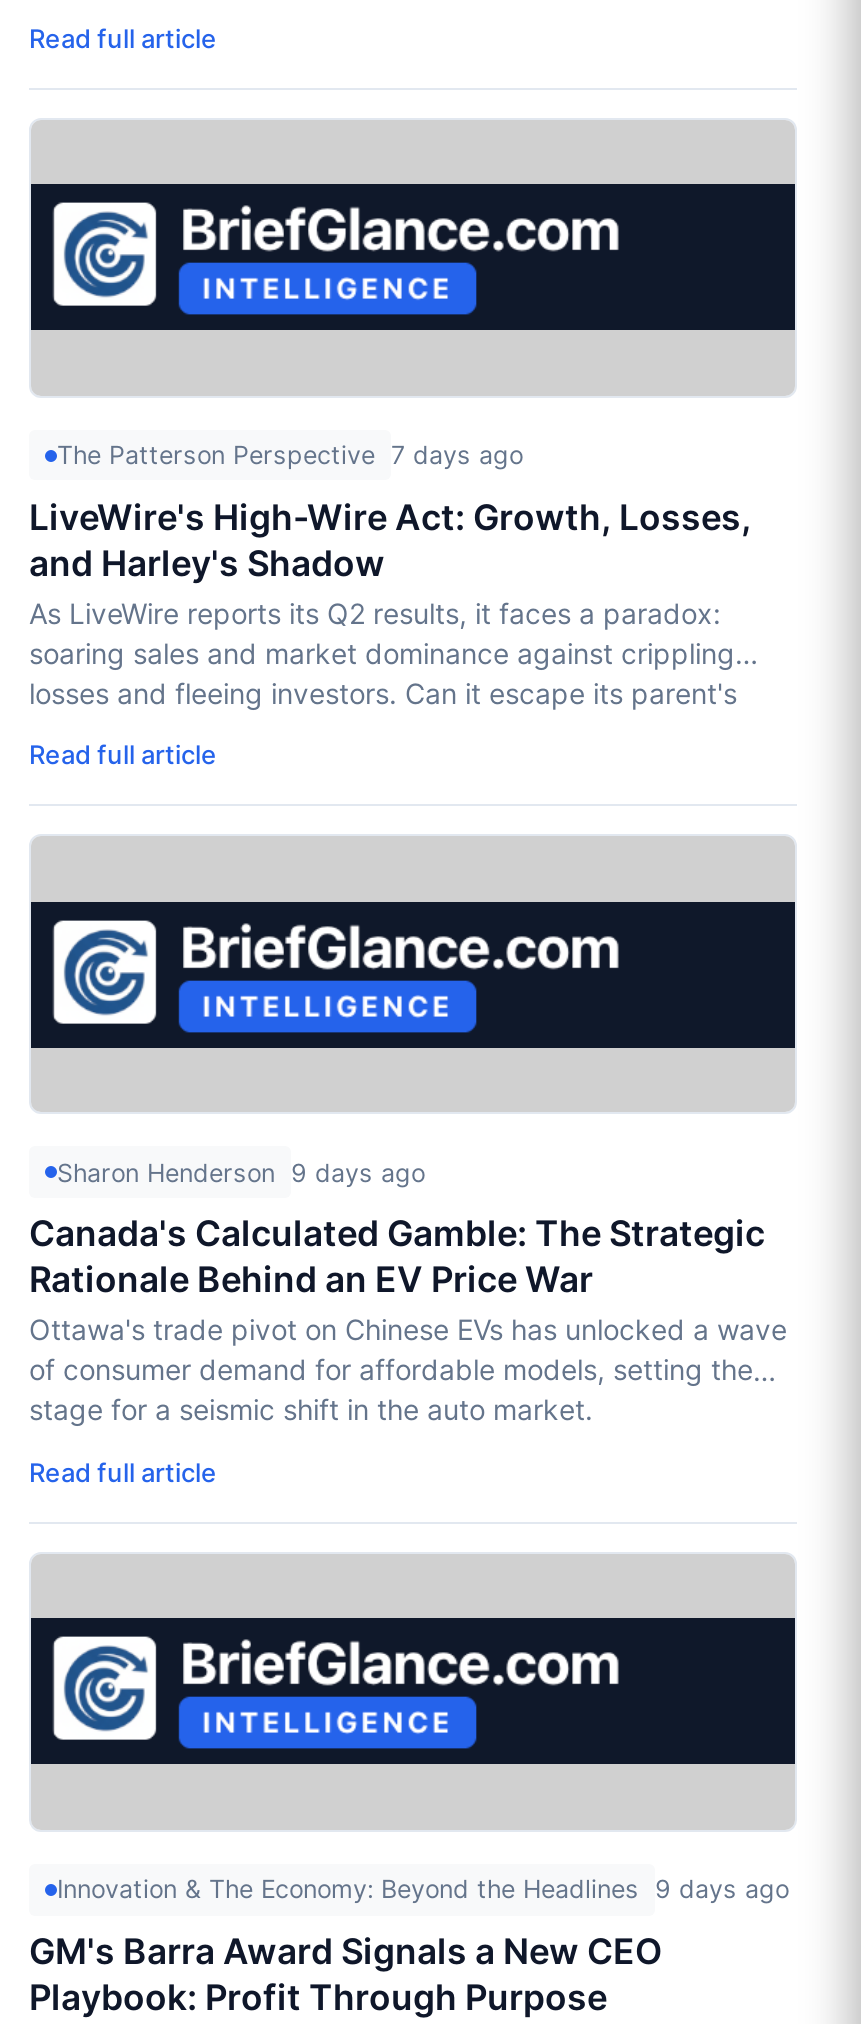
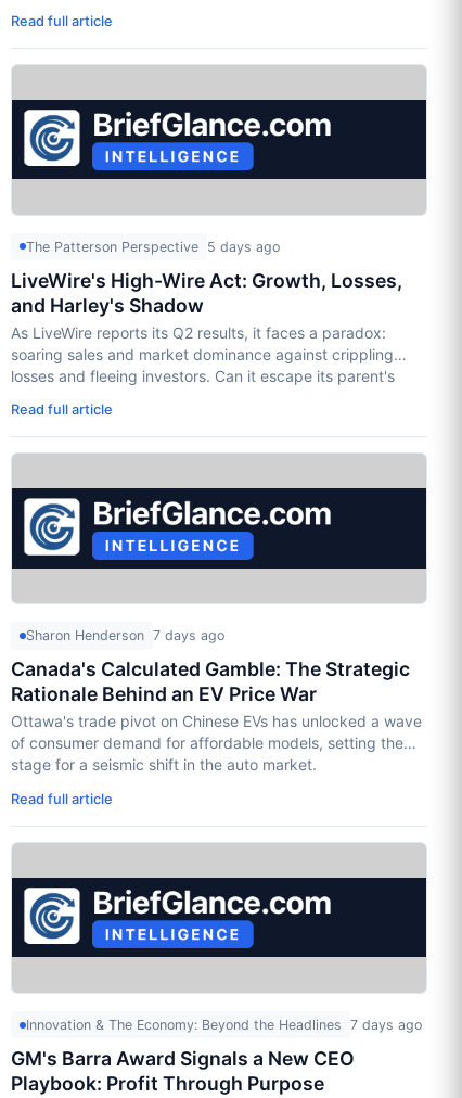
- The Patterson Perspective 7 days ago
+ The Patterson Perspective 5 days ago

- Sharon Henderson 9 days ago
+ Sharon Henderson 7 days ago

- Innovation & The Economy: Beyond the Headlines 9 days ago
+ Innovation & The Economy: Beyond the Headlines 7 days ago
